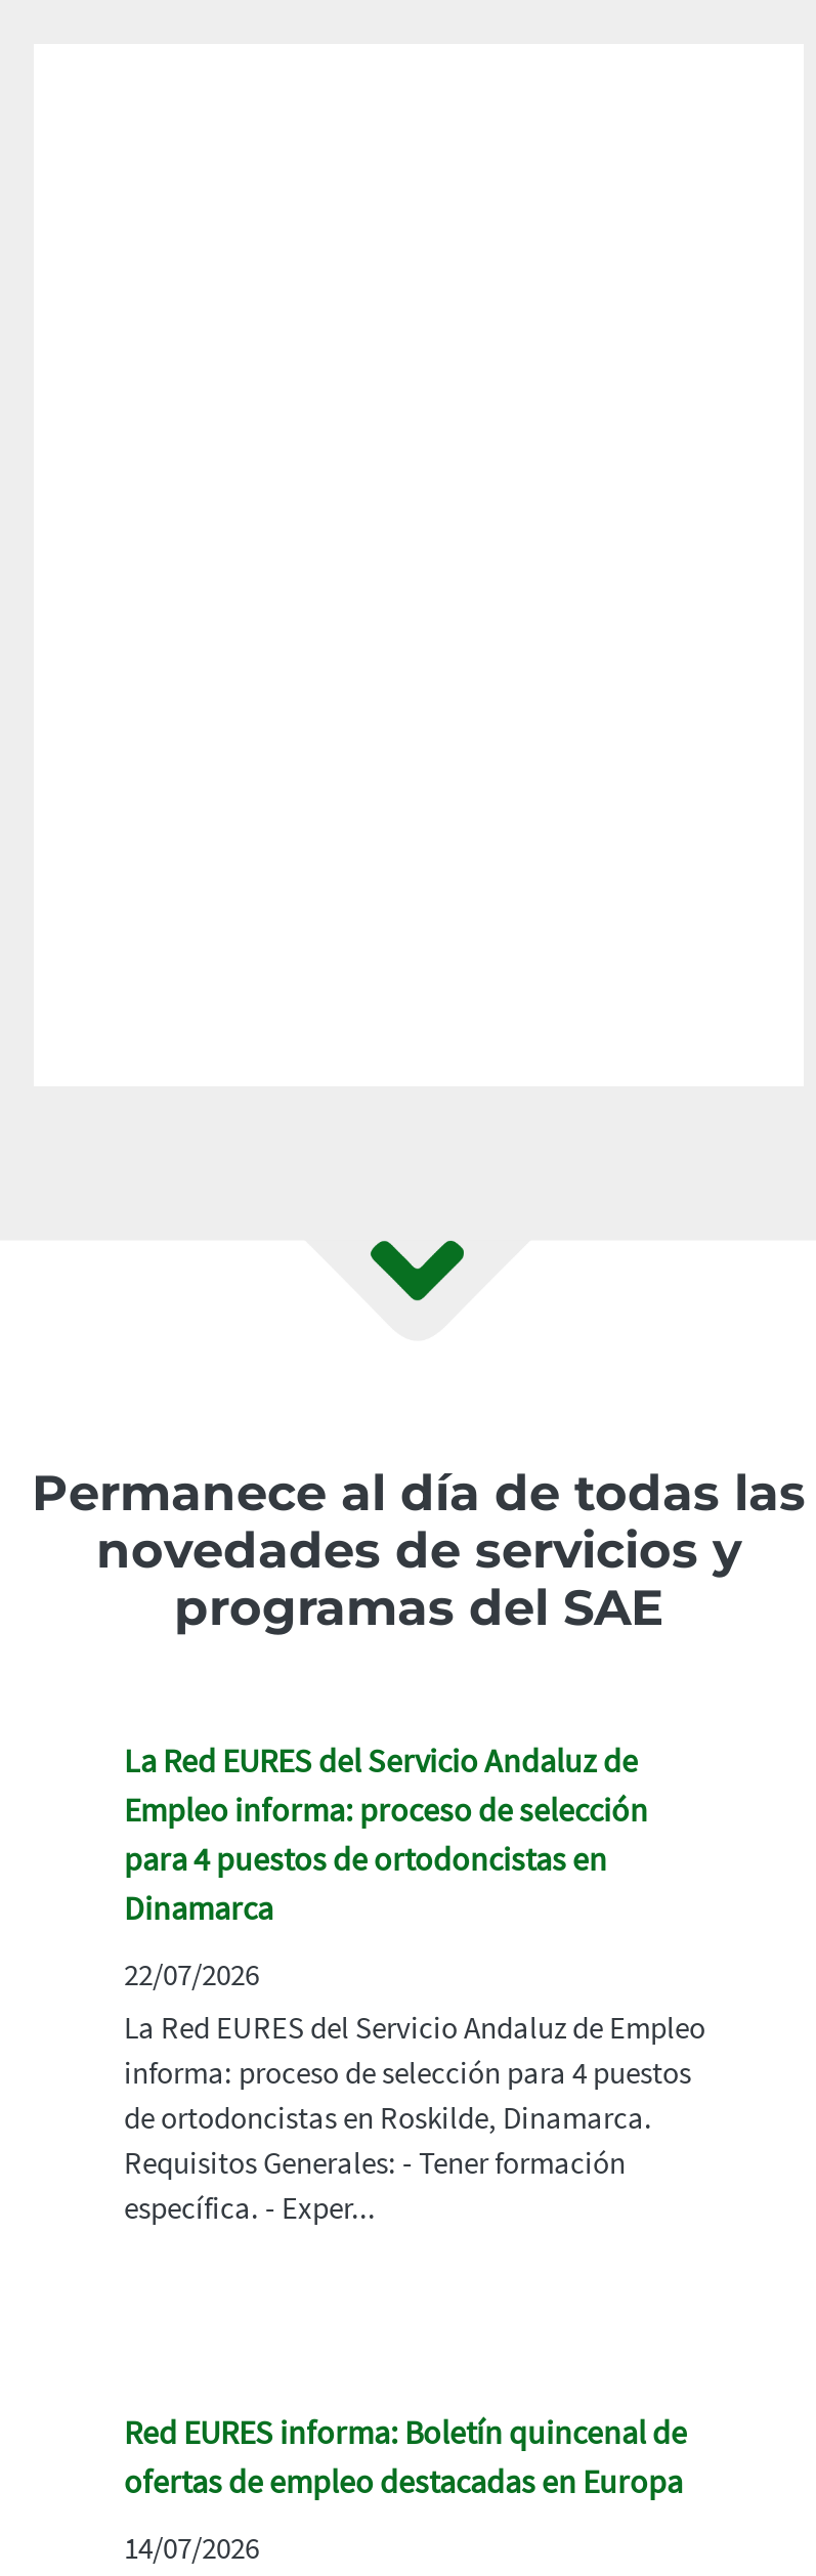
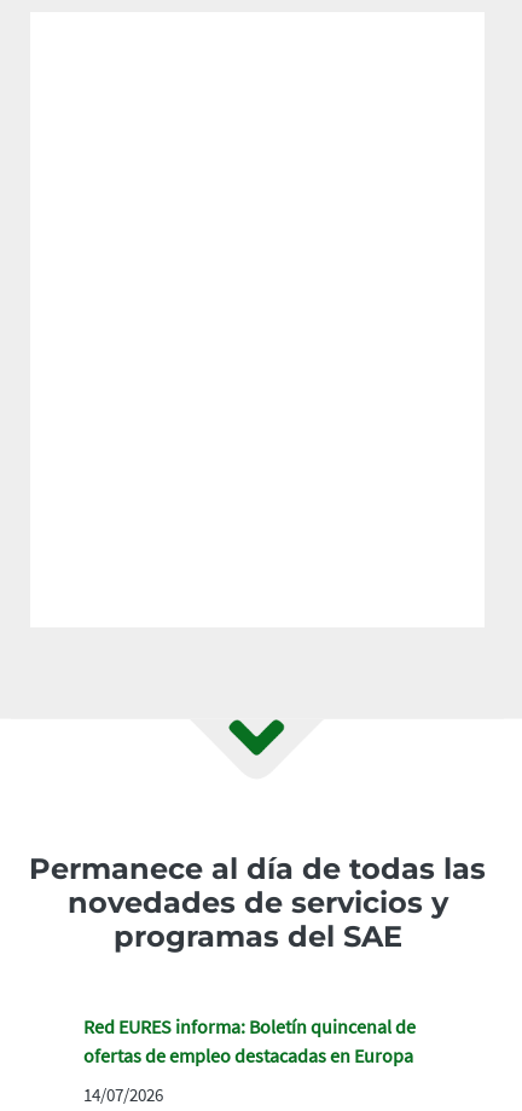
- La Red EURES del Servicio Andaluz de
- Empleo informa: proceso de selección
- para 4 puestos de ortodoncistas en
- Dinamarca
- 22/07/2026
- La Red EURES del Servicio Andaluz de Empleo
- informa: proceso de selección para 4 puestos
- de ortodoncistas en Roskilde, Dinamarca.
- Requisitos Generales: - Tener formación
- específica. - Exper...
